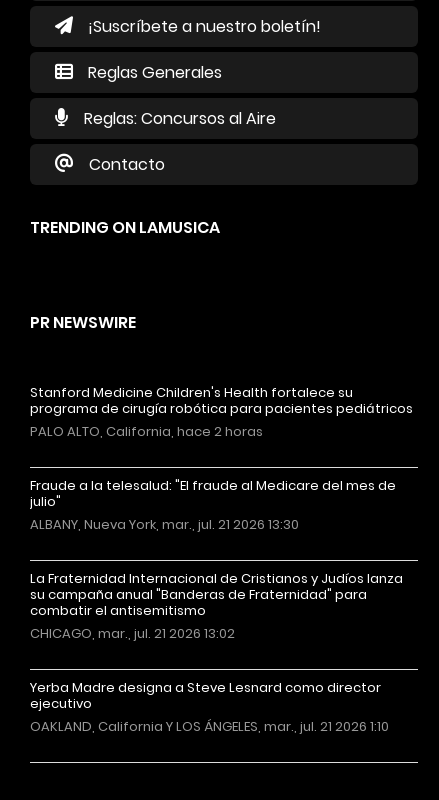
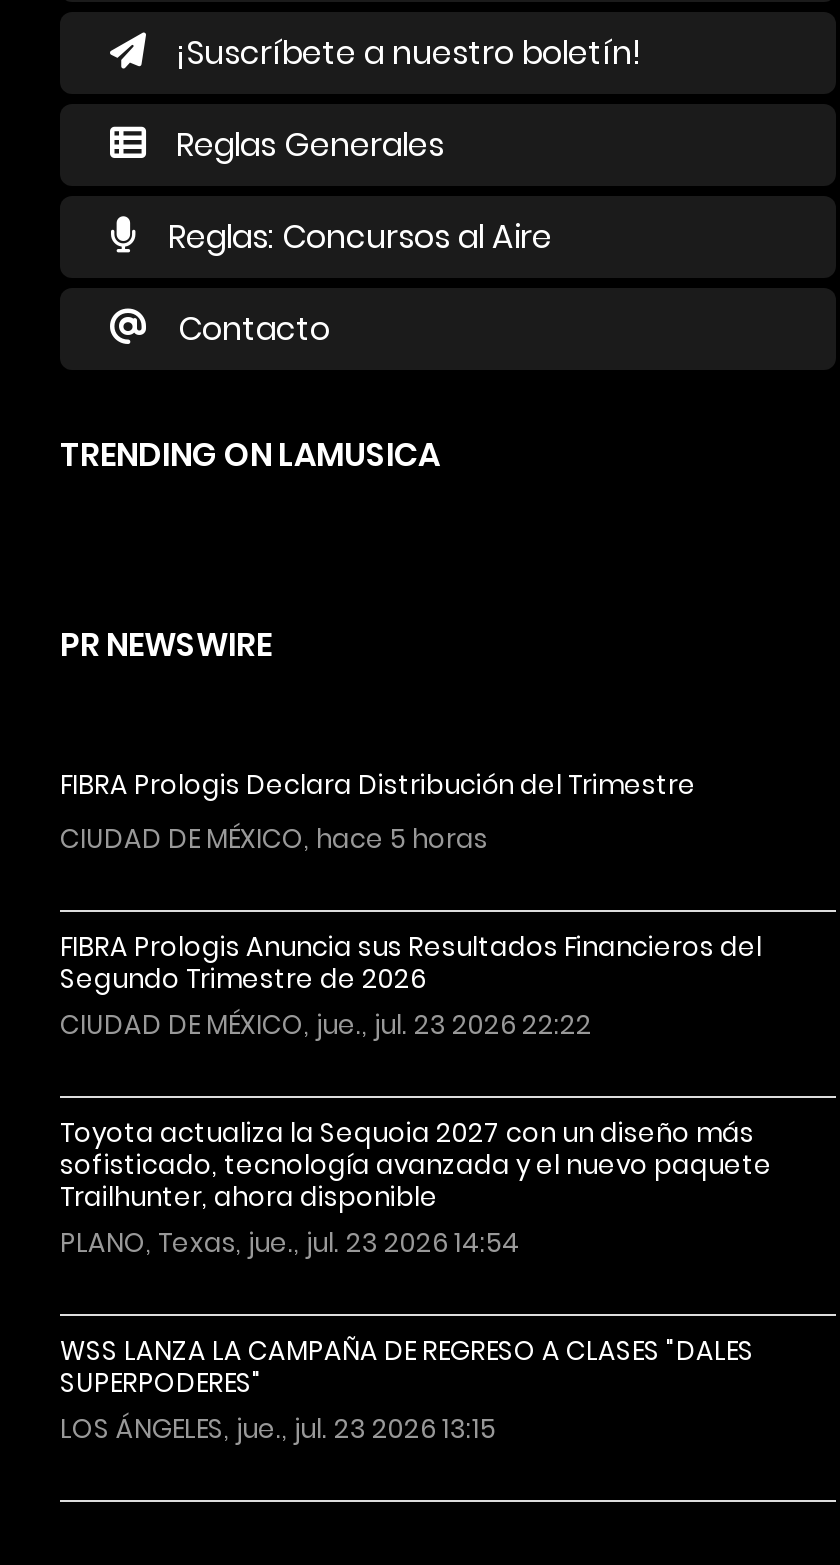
- Stanford Medicine Children's Health fortalece su
- programa de cirugía robótica para pacientes pediátricos
- PALO ALTO, California, hace 2 horas
+ FIBRA Prologis Declara Distribución del Trimestre
+ CIUDAD DE MÉXICO, hace 5 horas

- Fraude a la telesalud: "El fraude al Medicare del mes de
- julio"
- ALBANY, Nueva York, mar., jul. 21 2026 13:30
+ FIBRA Prologis Anuncia sus Resultados Financieros del
+ Segundo Trimestre de 2026
+ CIUDAD DE MÉXICO, jue., jul. 23 2026 22:22

- La Fraternidad Internacional de Cristianos y Judíos lanza
- su campaña anual "Banderas de Fraternidad" para
- combatir el antisemitismo
- CHICAGO, mar., jul. 21 2026 13:02
+ Toyota actualiza la Sequoia 2027 con un diseño más
+ sofisticado, tecnología avanzada y el nuevo paquete
+ Trailhunter, ahora disponible
+ PLANO, Texas, jue., jul. 23 2026 14:54

- Yerba Madre designa a Steve Lesnard como director
- ejecutivo
- OAKLAND, California Y LOS ÁNGELES, mar., jul. 21 2026 1:10
+ WSS LANZA LA CAMPAÑA DE REGRESO A CLASES "DALES
+ SUPERPODERES"
+ LOS ÁNGELES, jue., jul. 23 2026 13:15
